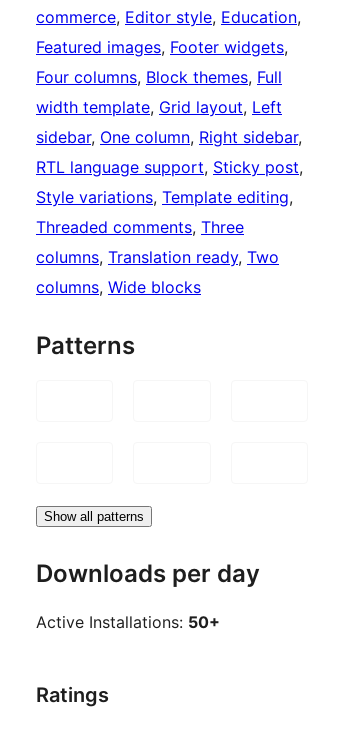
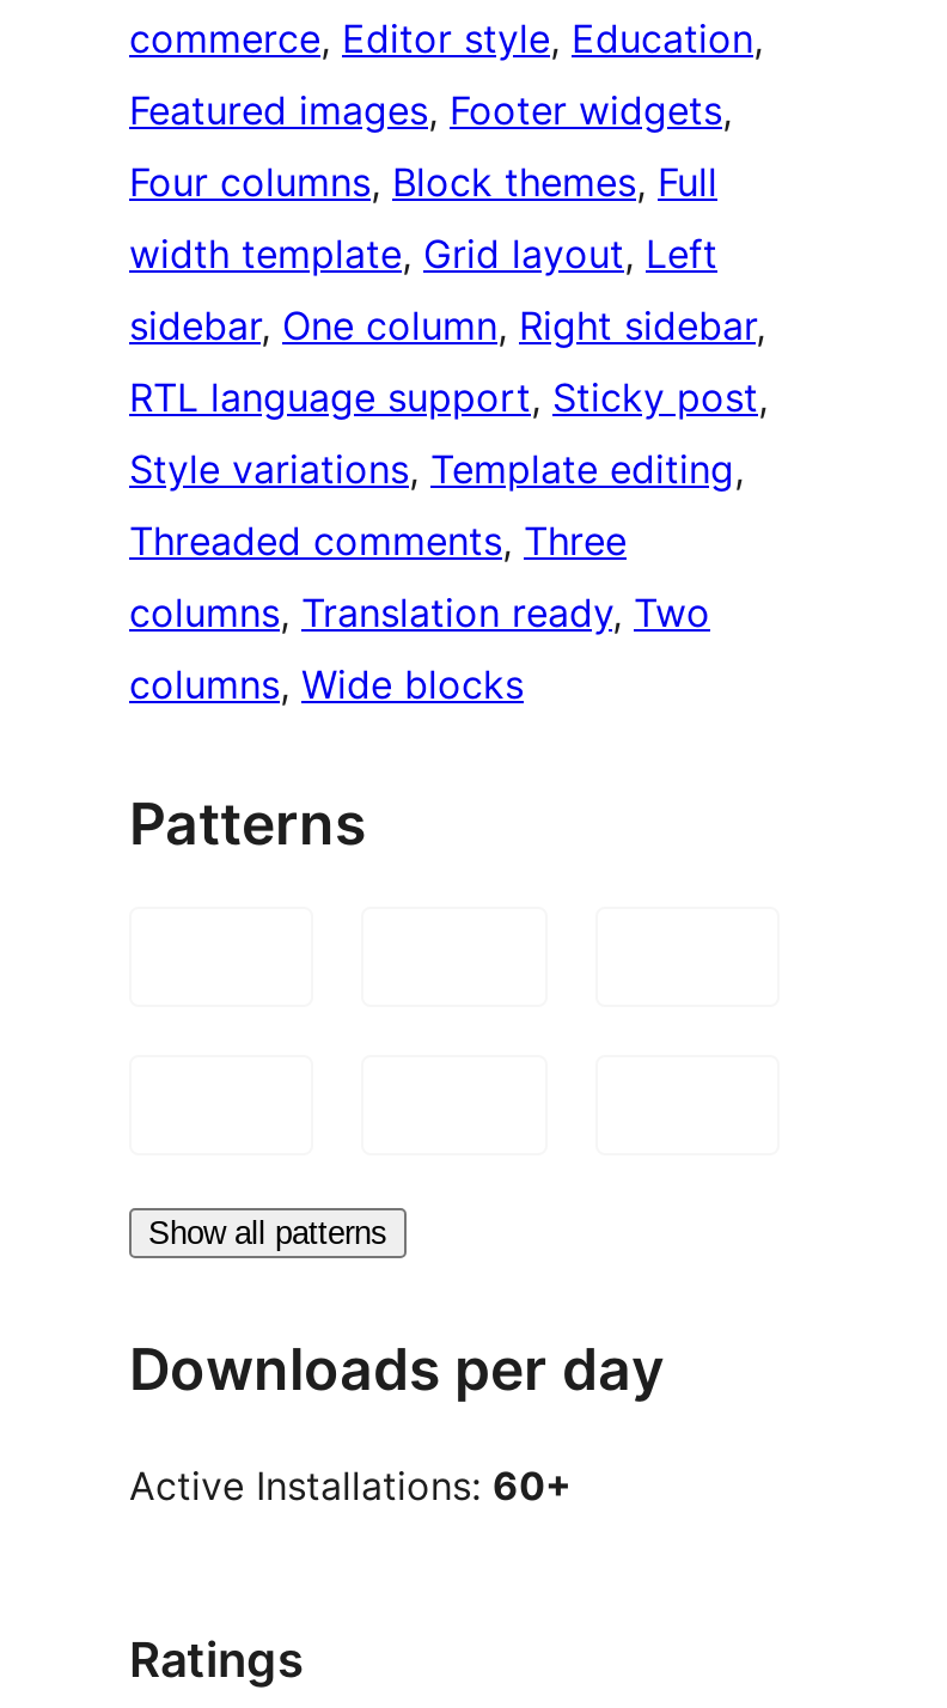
- Active Installations: 50+
+ Active Installations: 60+
